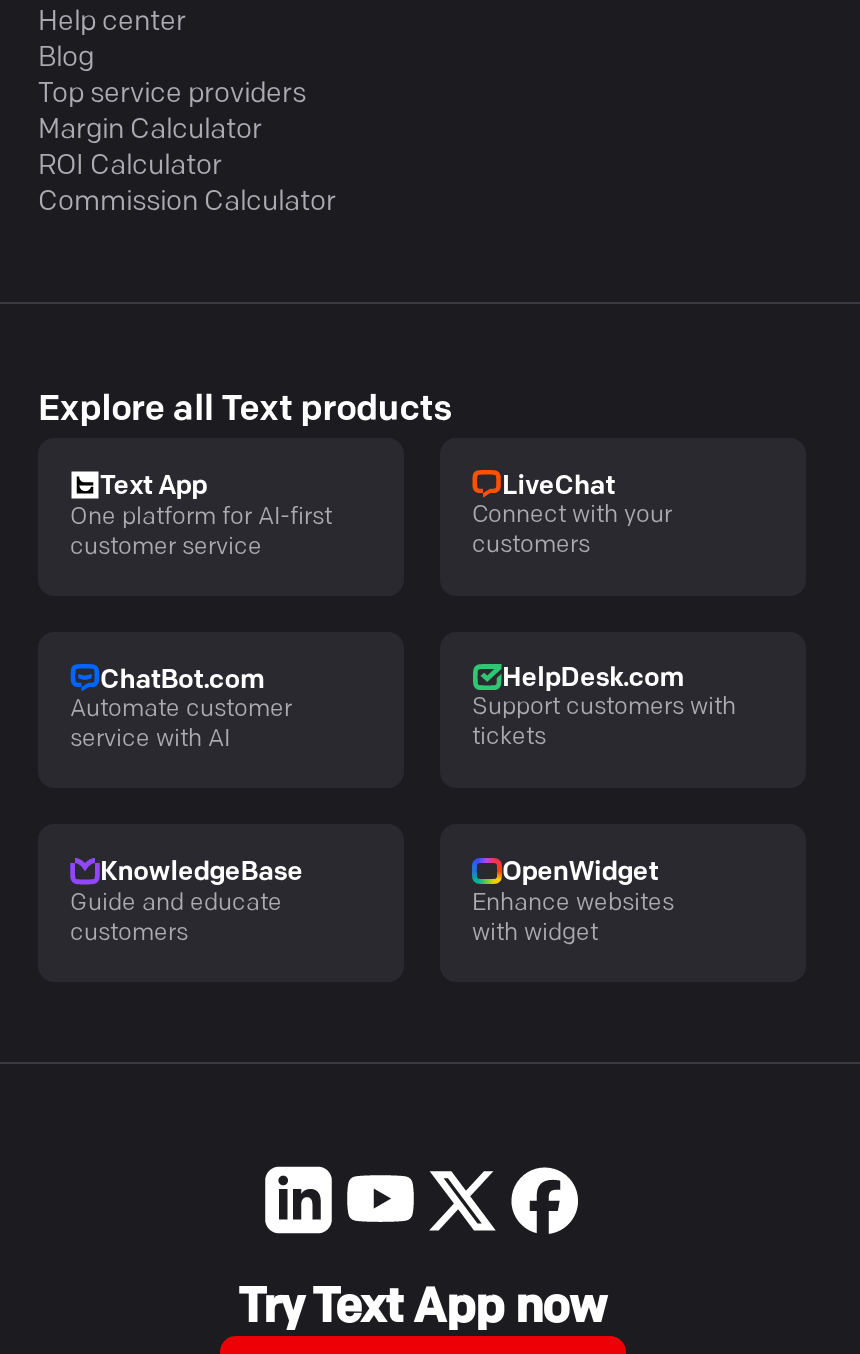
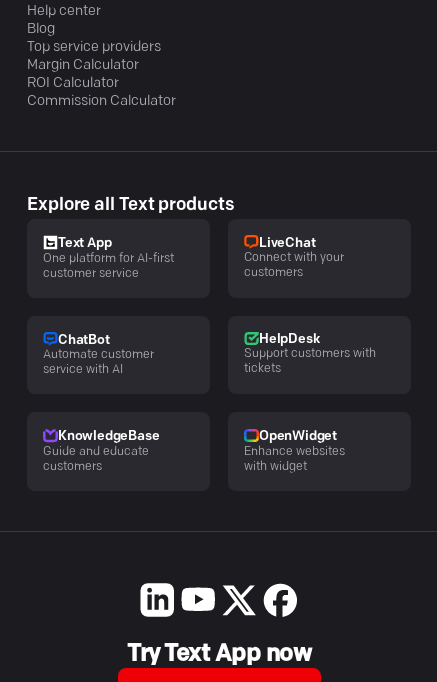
- ChatBot.com
+ ChatBot

- HelpDesk.com
+ HelpDesk
